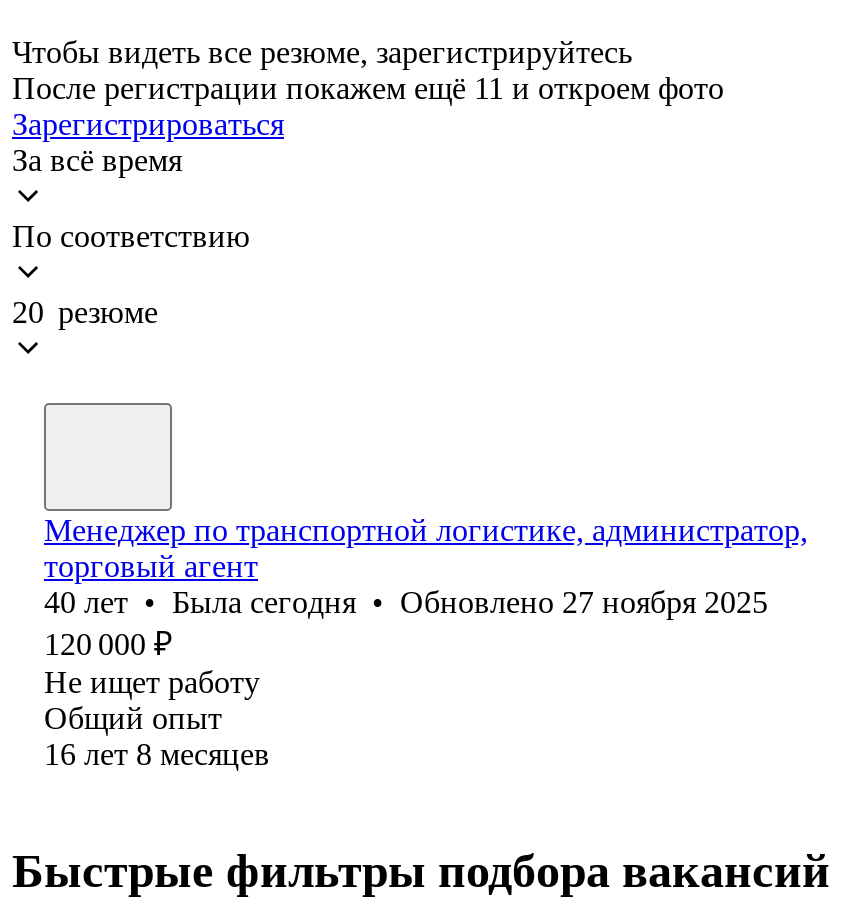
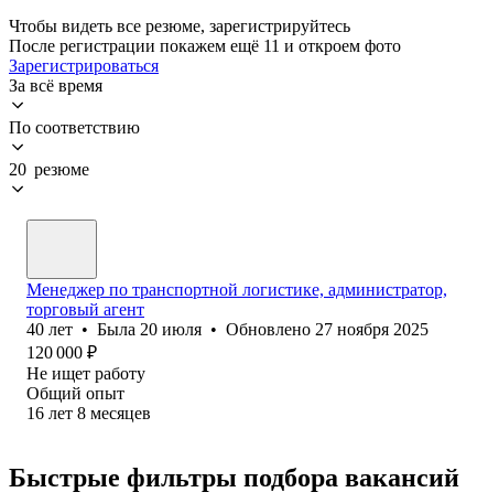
- 40 лет • Была сегодня • Обновлено 27 ноября 2025
+ 40 лет • Была 20 июля • Обновлено 27 ноября 2025
